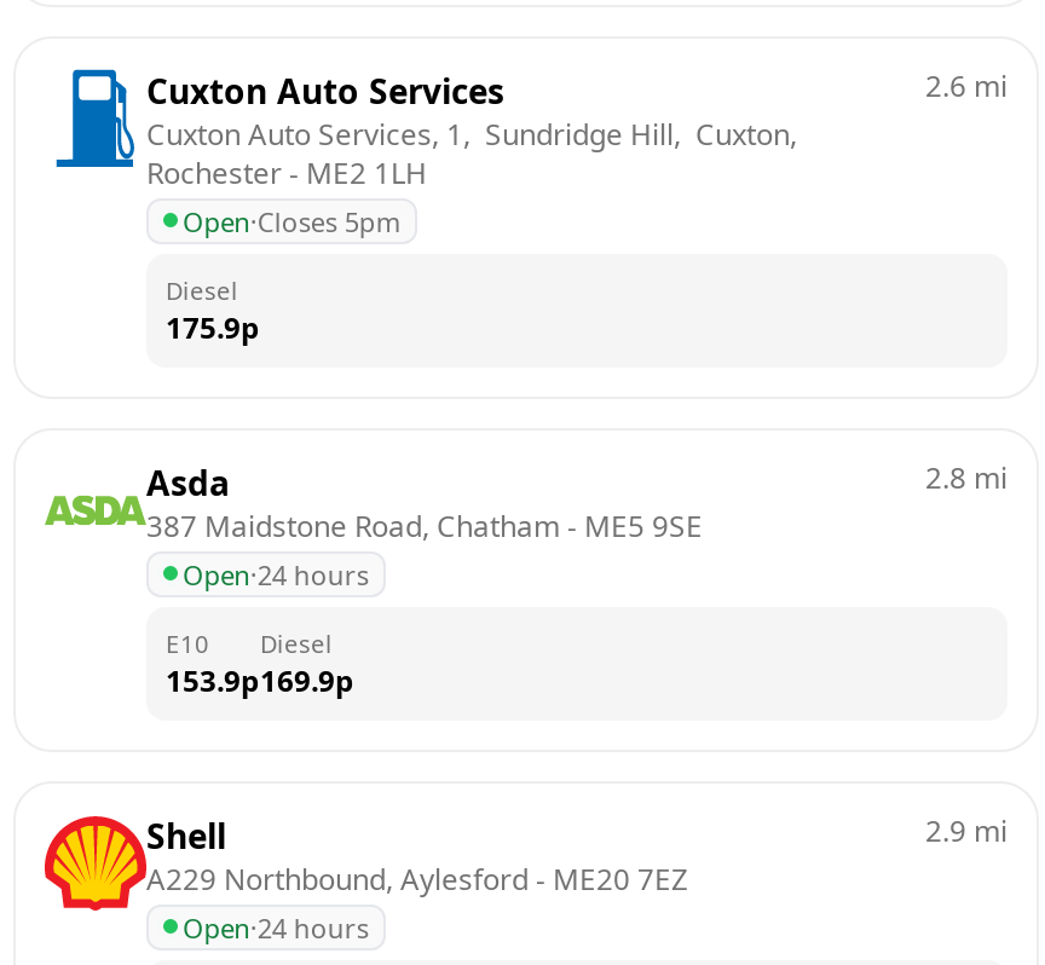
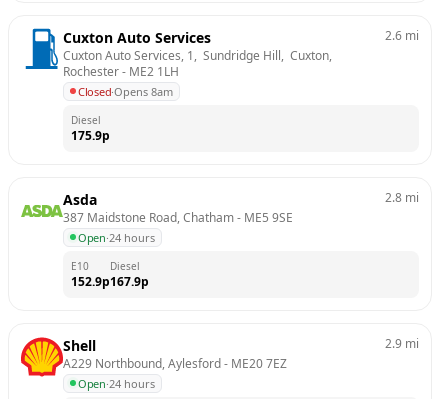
- Open·Closes 5pm
+ Closed·Opens 8am

- 153.9p
+ 152.9p

- 169.9p
+ 167.9p
